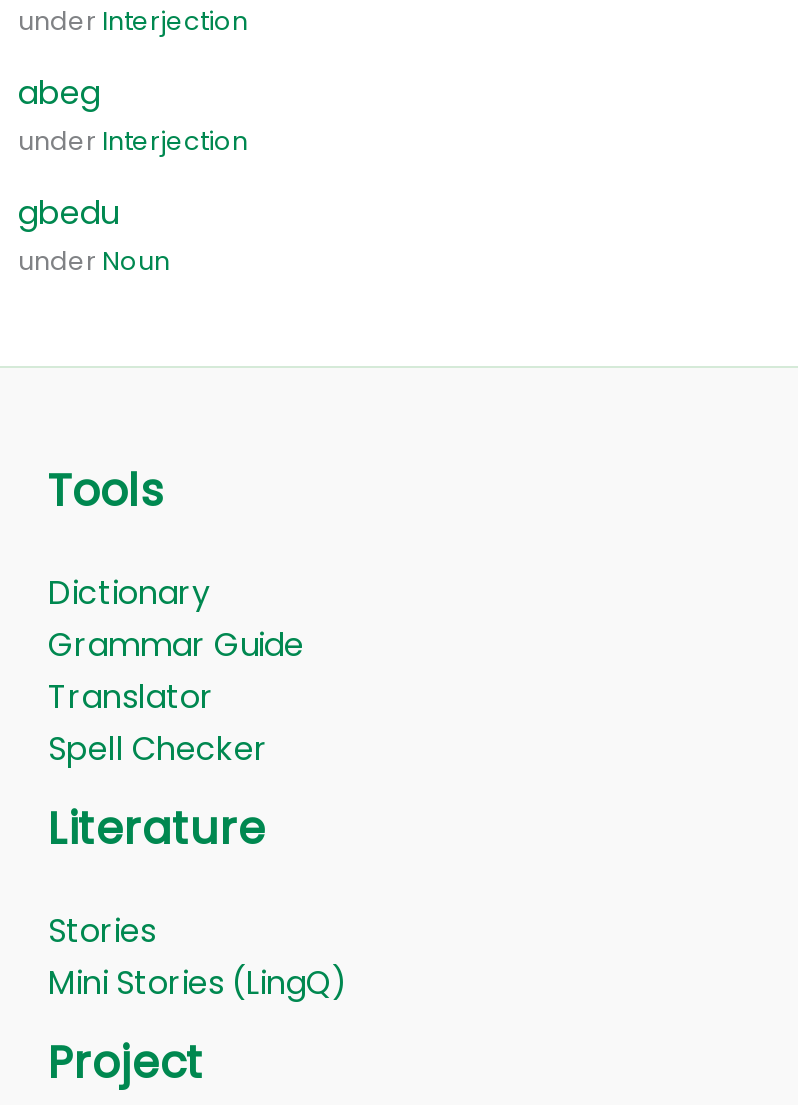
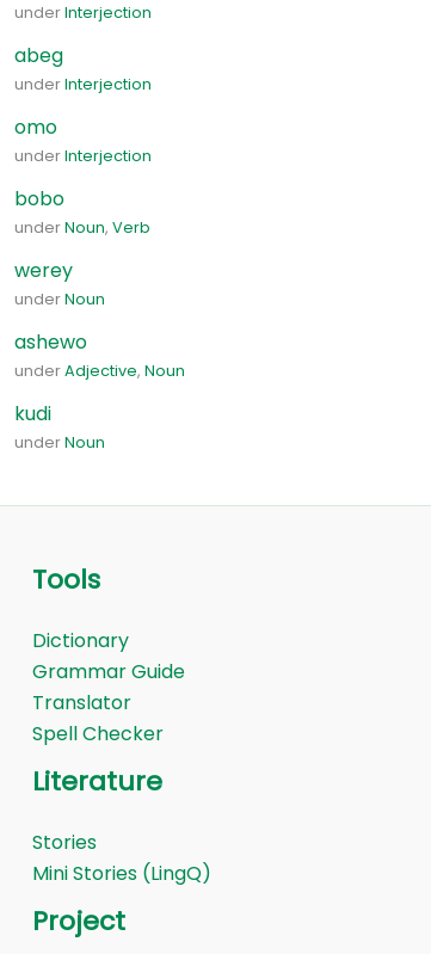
- gbedu
+ omo
+ under Interjection
+ bobo
+ under Noun, Verb
+ werey
+ under Noun
+ ashewo
+ under Adjective, Noun
+ kudi
